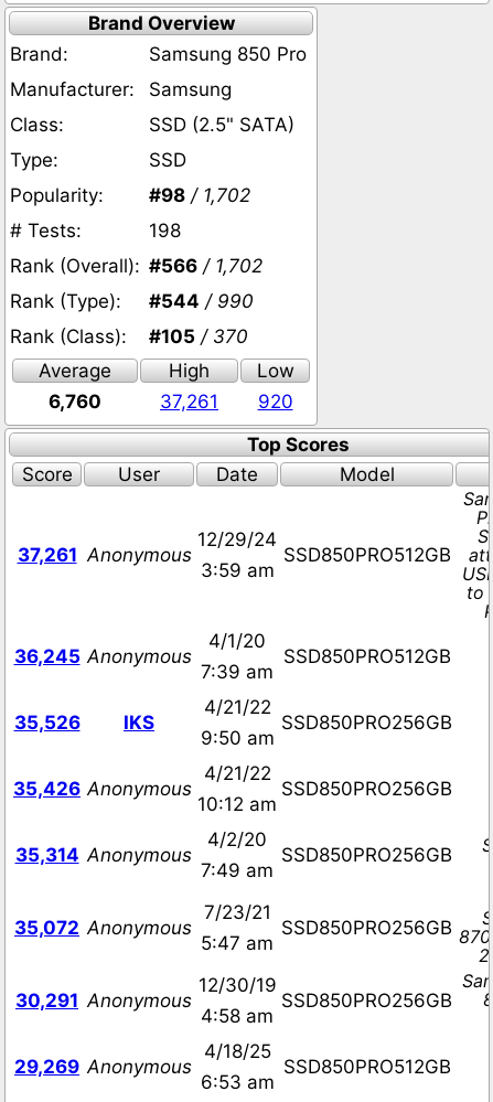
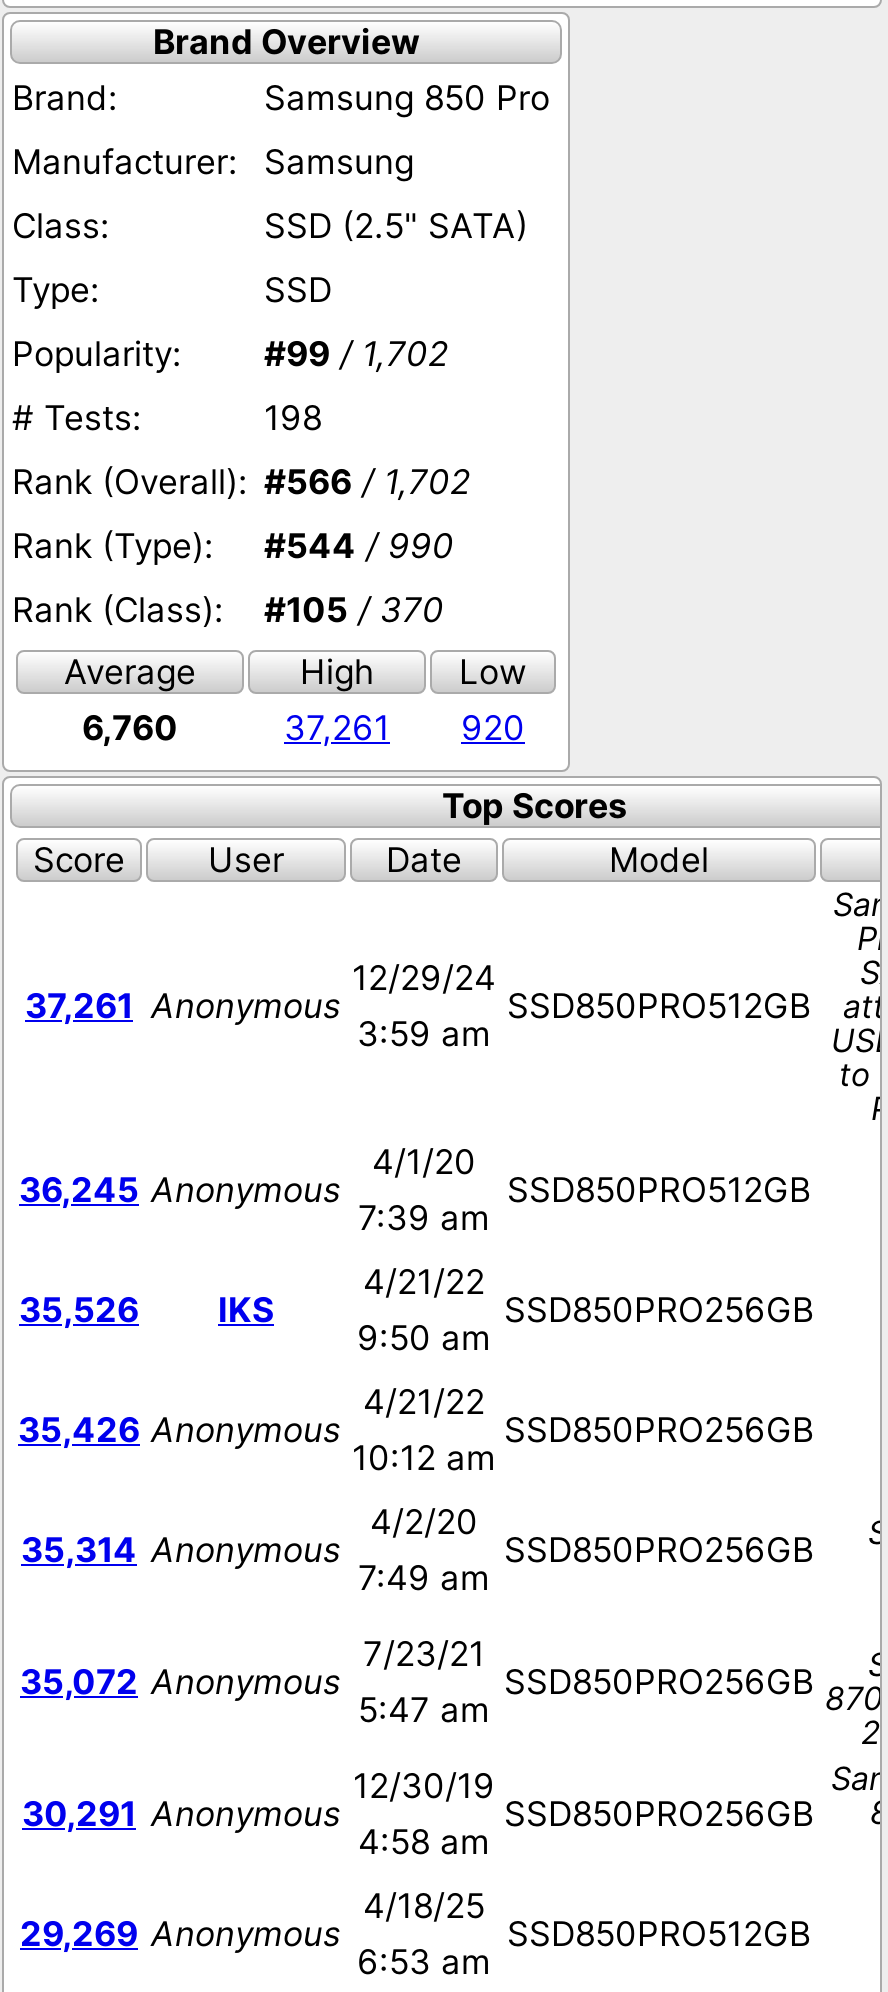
- #98 / 1,702
+ #99 / 1,702
